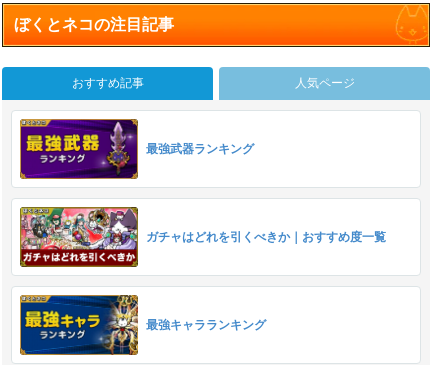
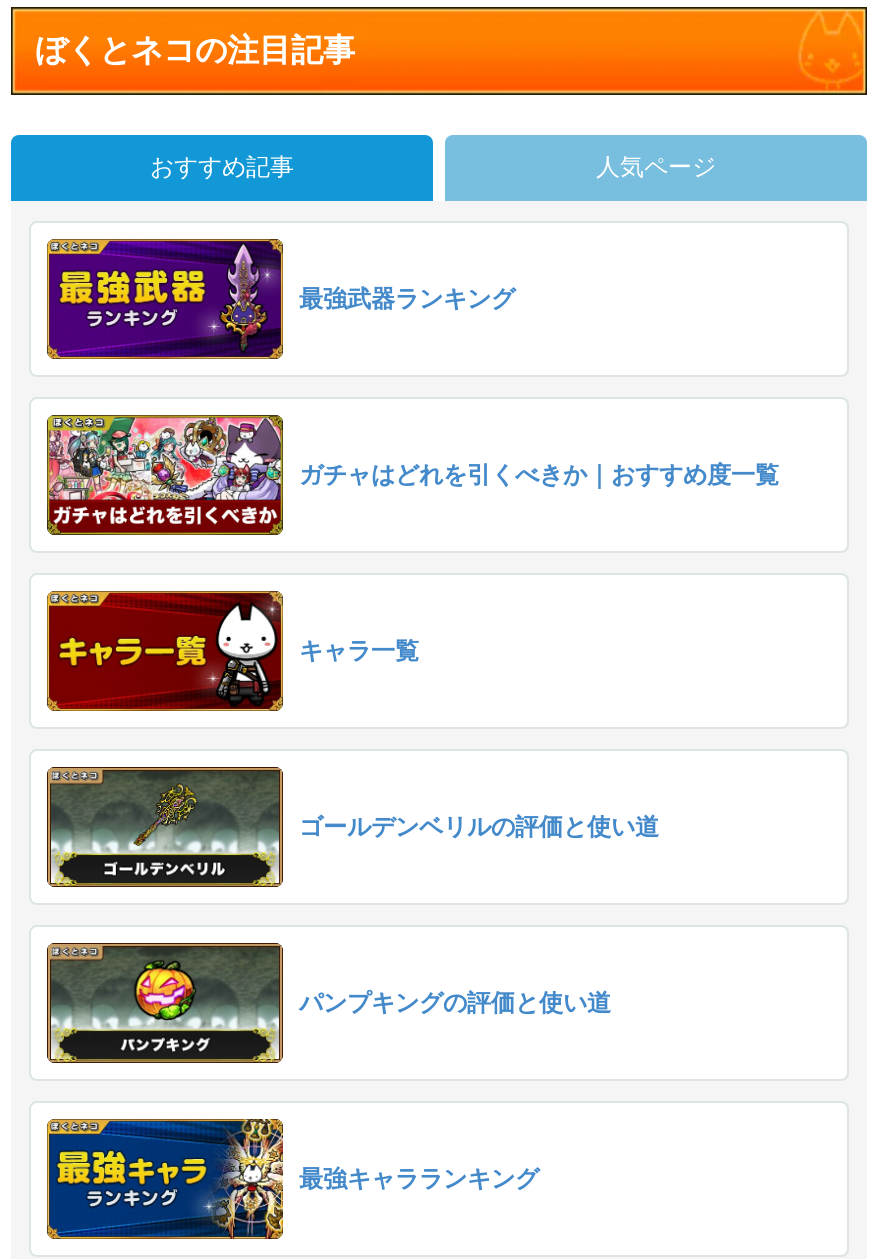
+ [image]
+ パンプキングの評価と使い道

+ [image]
+ キャラ一覧

+ [image]
+ ゴールデンベリルの評価と使い道
